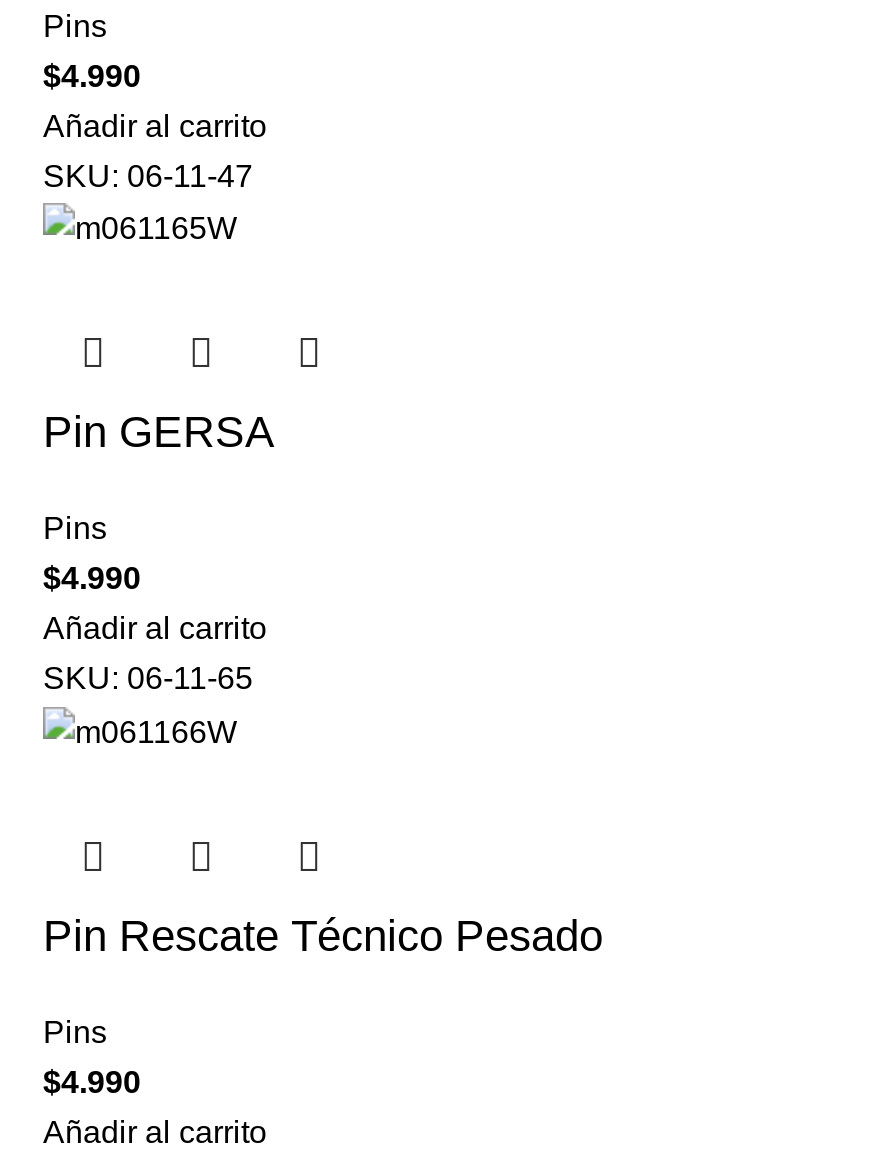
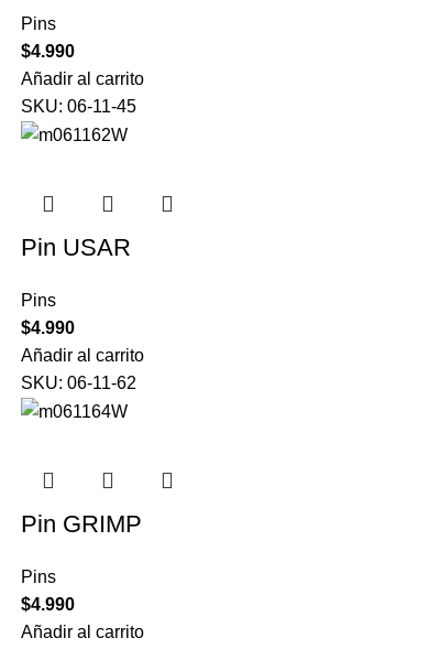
- SKU: 06-11-47
+ SKU: 06-11-45

- Pin GERSA
+ Pin USAR

- SKU: 06-11-65
+ SKU: 06-11-62

- Pin Rescate Técnico Pesado
+ Pin GRIMP
